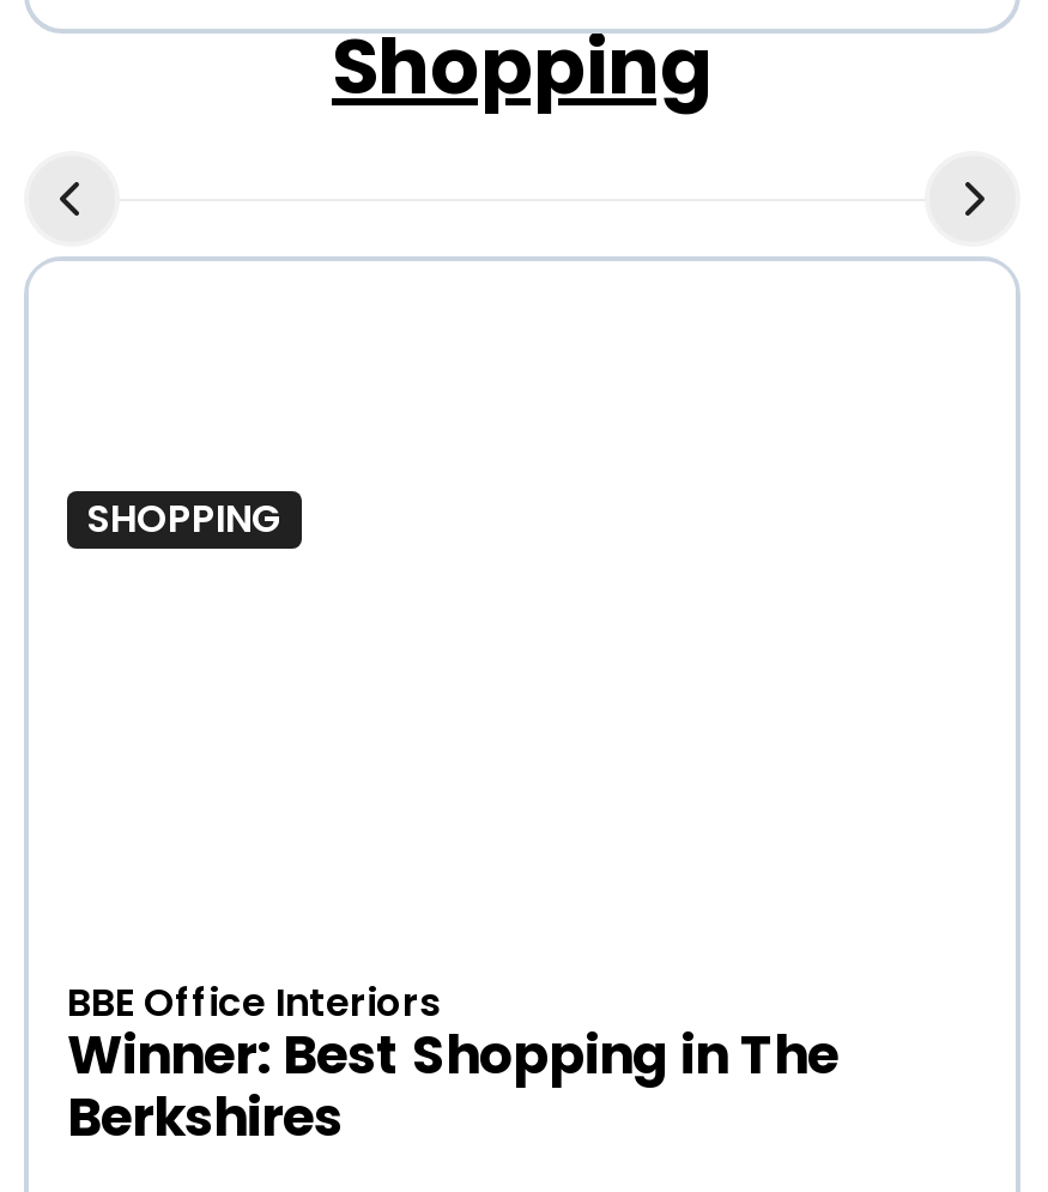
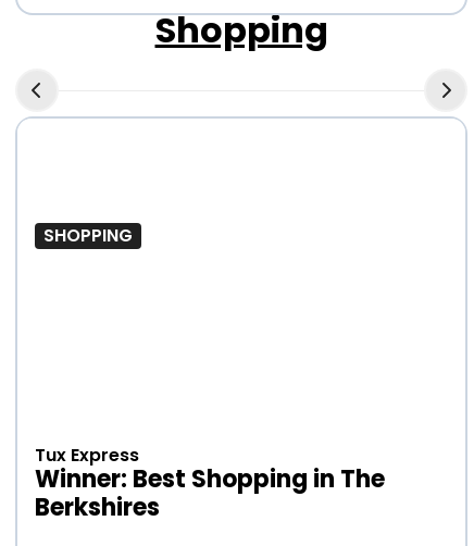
- BBE Office Interiors
+ Tux Express
